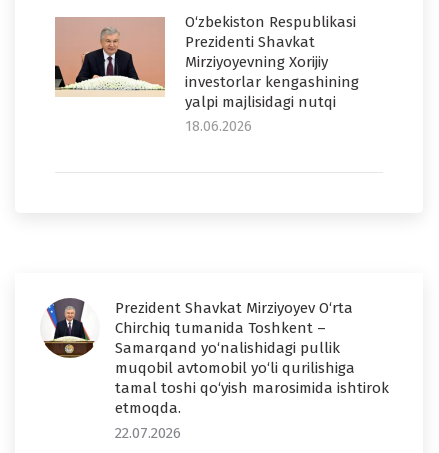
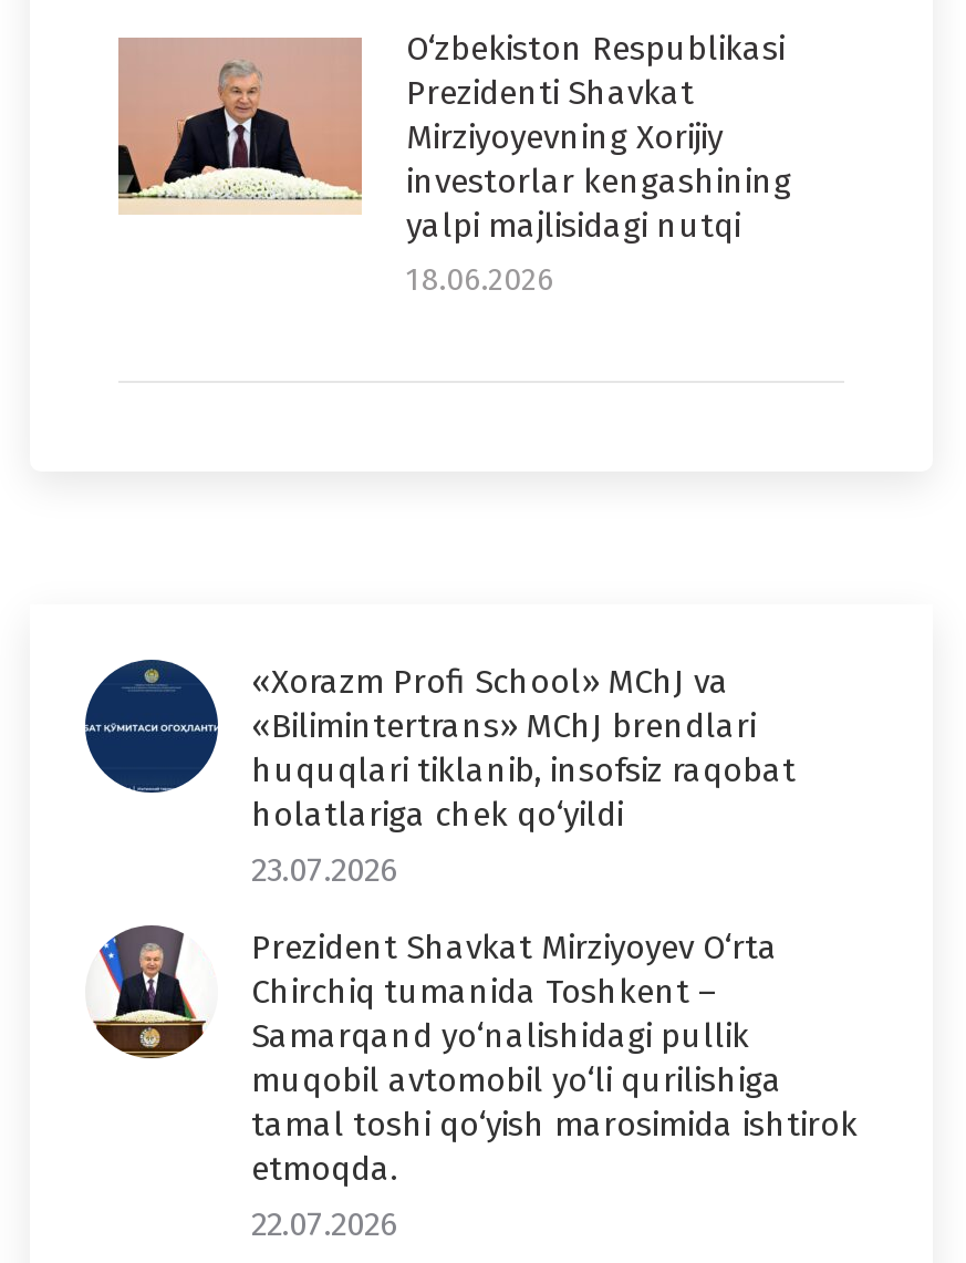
+ [image]
+ «Xorazm Profi School» MChJ va
+ «Bilimintertrans» MChJ brendlari
+ huquqlari tiklanib, insofsiz raqobat
+ holatlariga chek qo‘yildi
+ 23.07.2026
